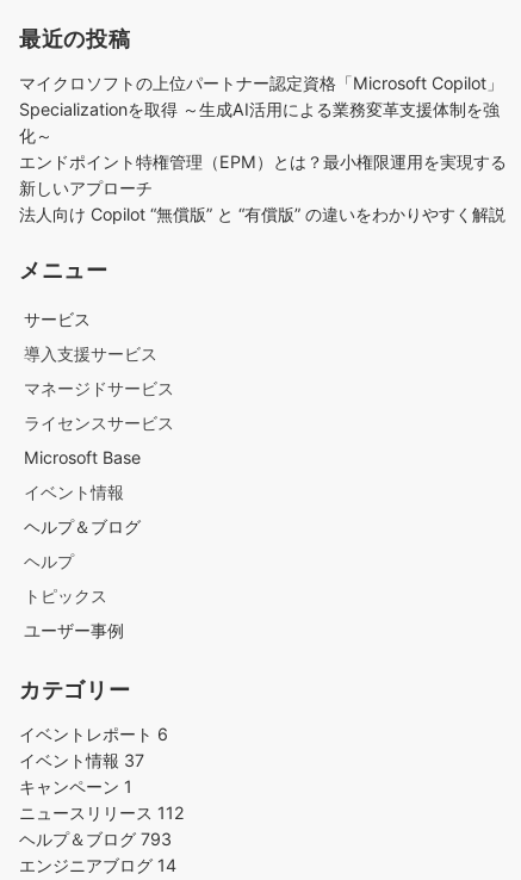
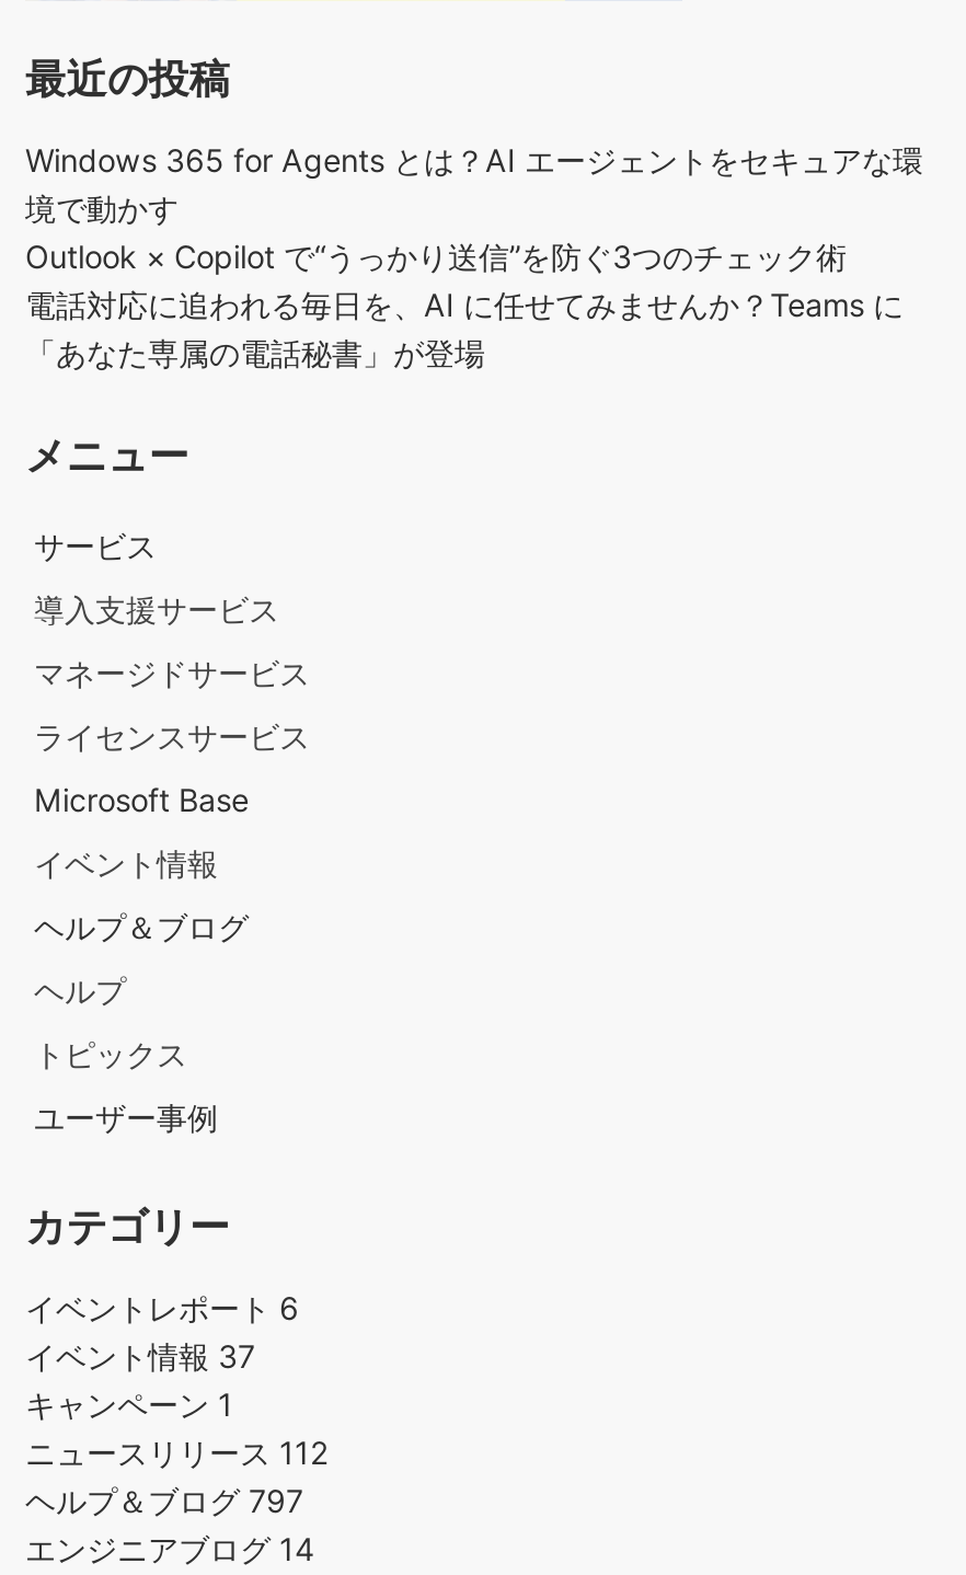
- マイクロソフトの上位パートナー認定資格「Microsoft Copilot」
- Specializationを取得 ～生成AI活用による業務変革支援体制を強
- 化～
- エンドポイント特権管理（EPM）とは？最小権限運用を実現する
- 新しいアプローチ
- 法人向け Copilot “無償版” と “有償版” の違いをわかりやすく解説
+ Windows 365 for Agents とは？AI エージェントをセキュアな環
+ 境で動かす
+ Outlook × Copilot で“うっかり送信”を防ぐ3つのチェック術
+ 電話対応に追われる毎日を、AI に任せてみませんか？Teams に
+ 「あなた専属の電話秘書」が登場

- ヘルプ＆ブログ793
+ ヘルプ＆ブログ797
